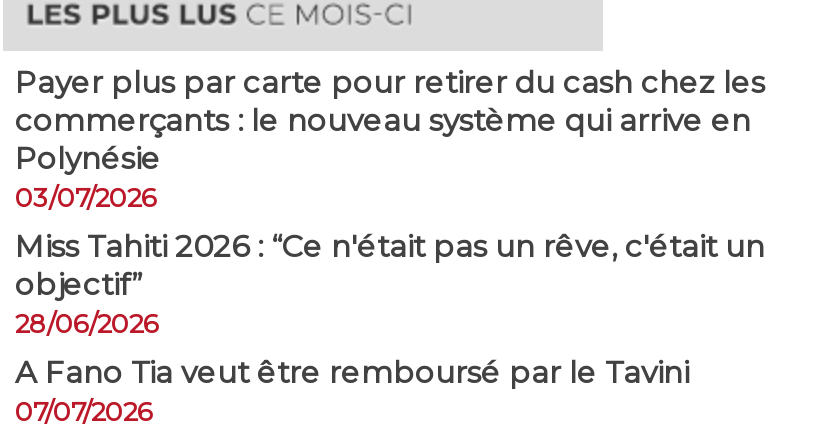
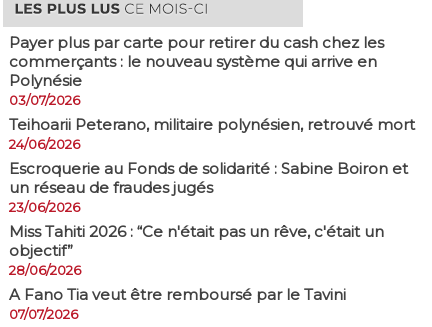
+ Teihoarii Peterano, militaire polynésien, retrouvé mort
+ 24/06/2026
+ Escroquerie au Fonds de solidarité : Sabine Boiron et
+ un réseau de fraudes jugés
+ 23/06/2026
